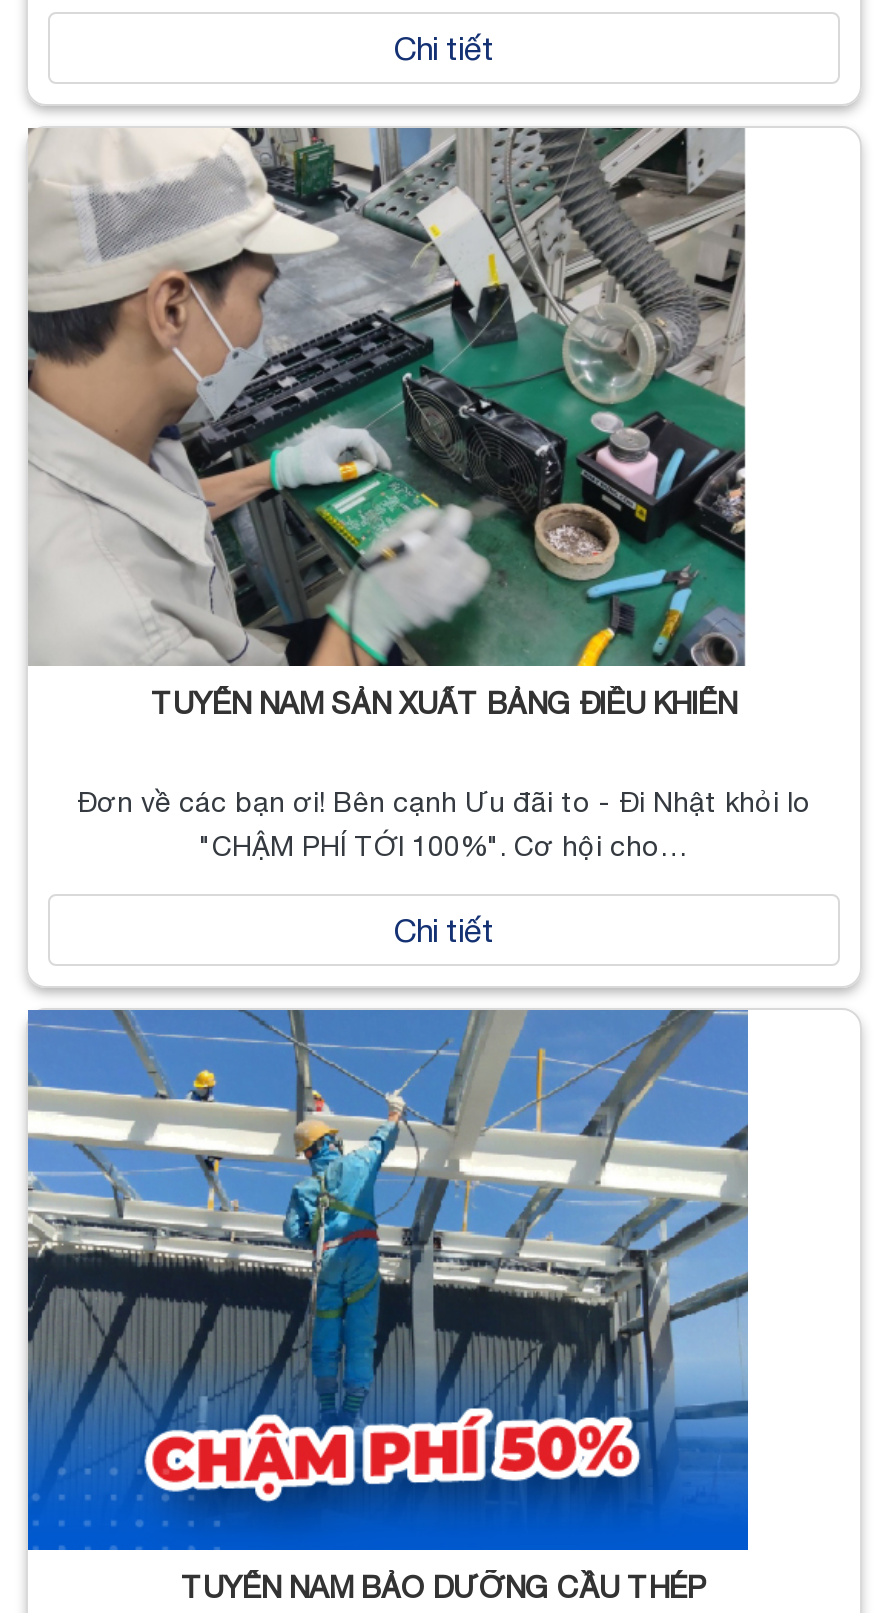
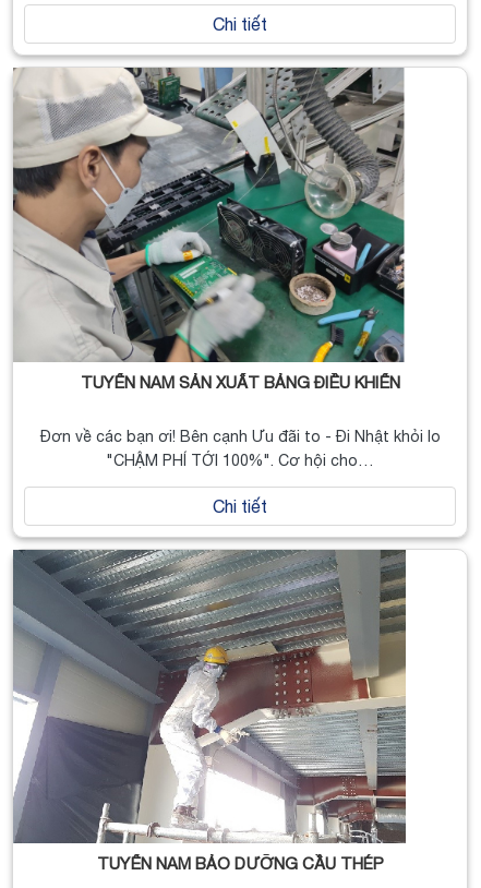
- [image]
+ [image]
